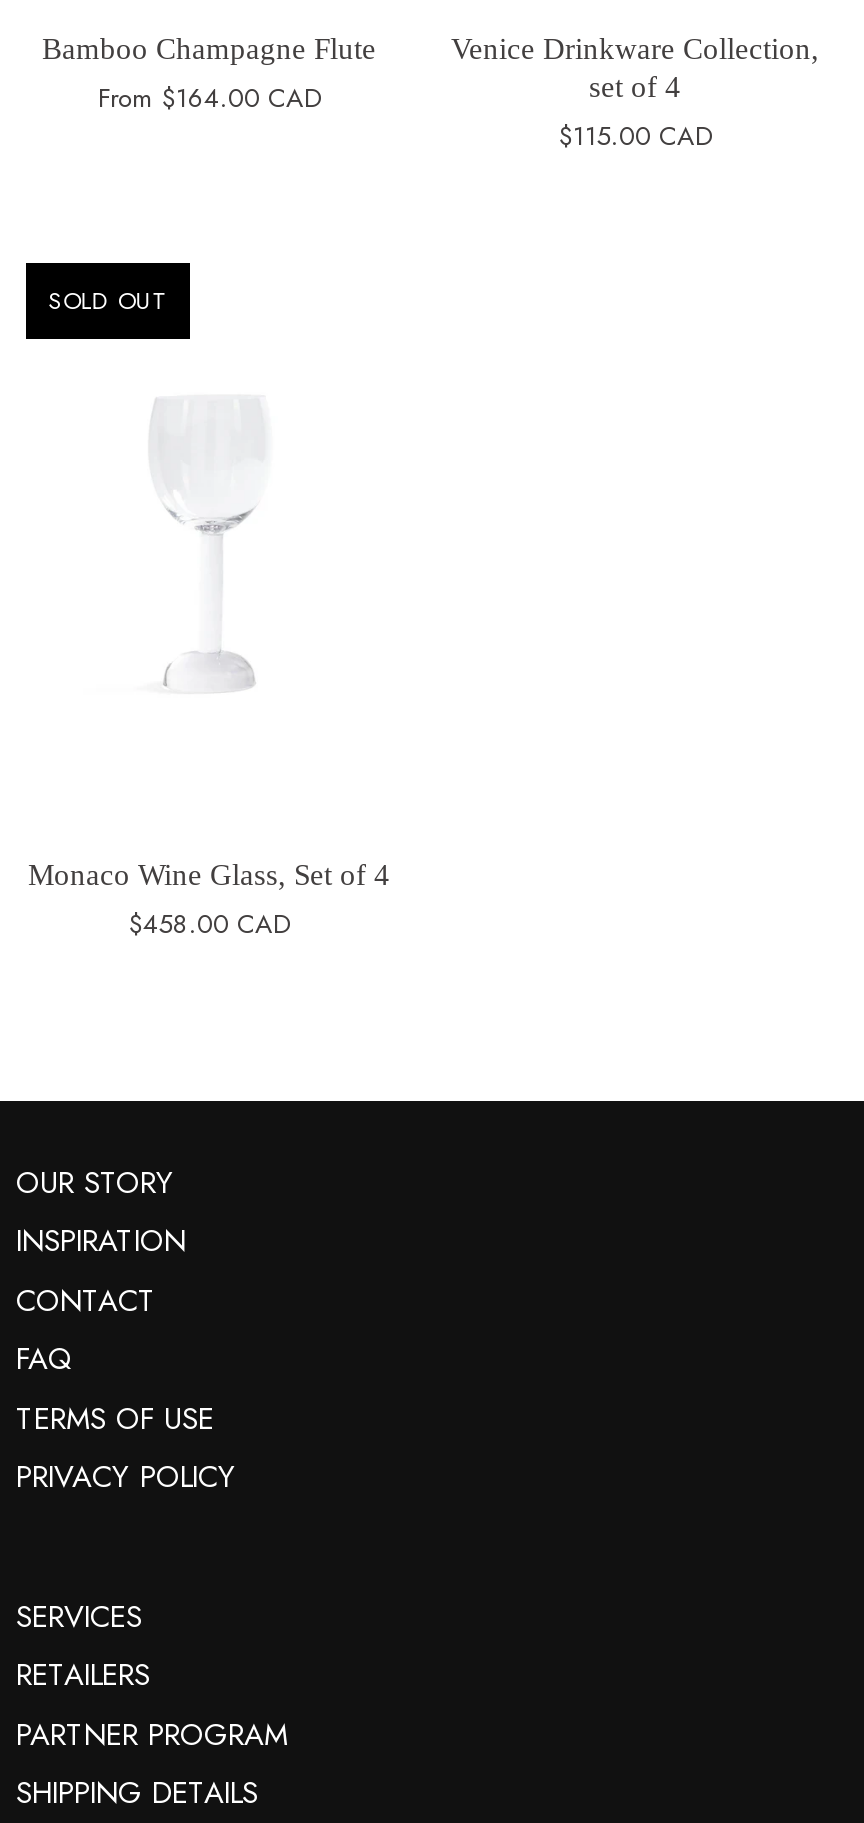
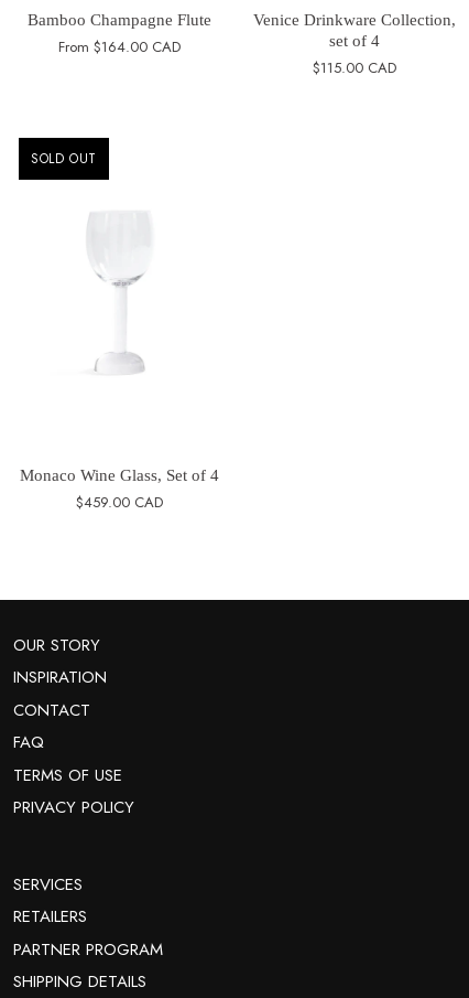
- $458.00 CAD
+ $459.00 CAD
